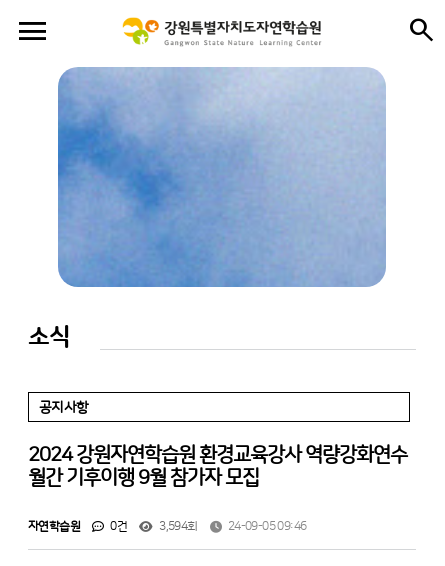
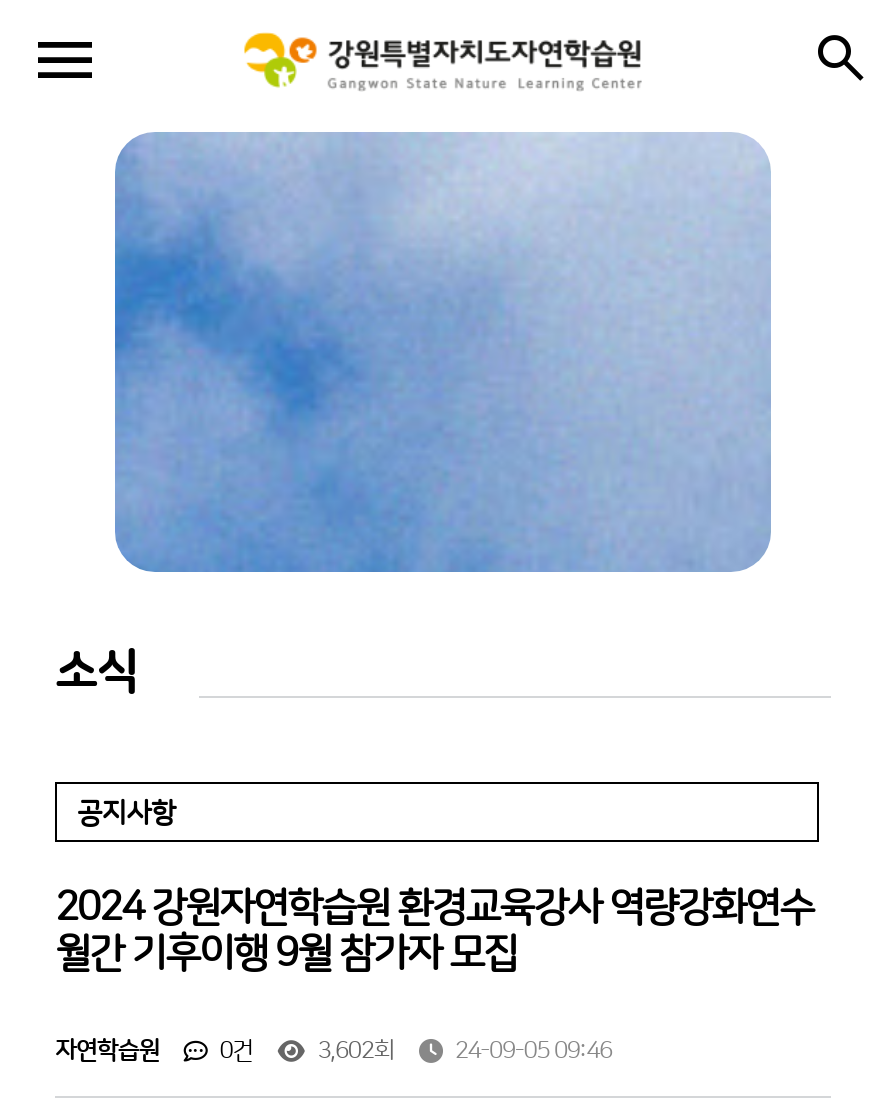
- 3,594회
+ 3,602회
